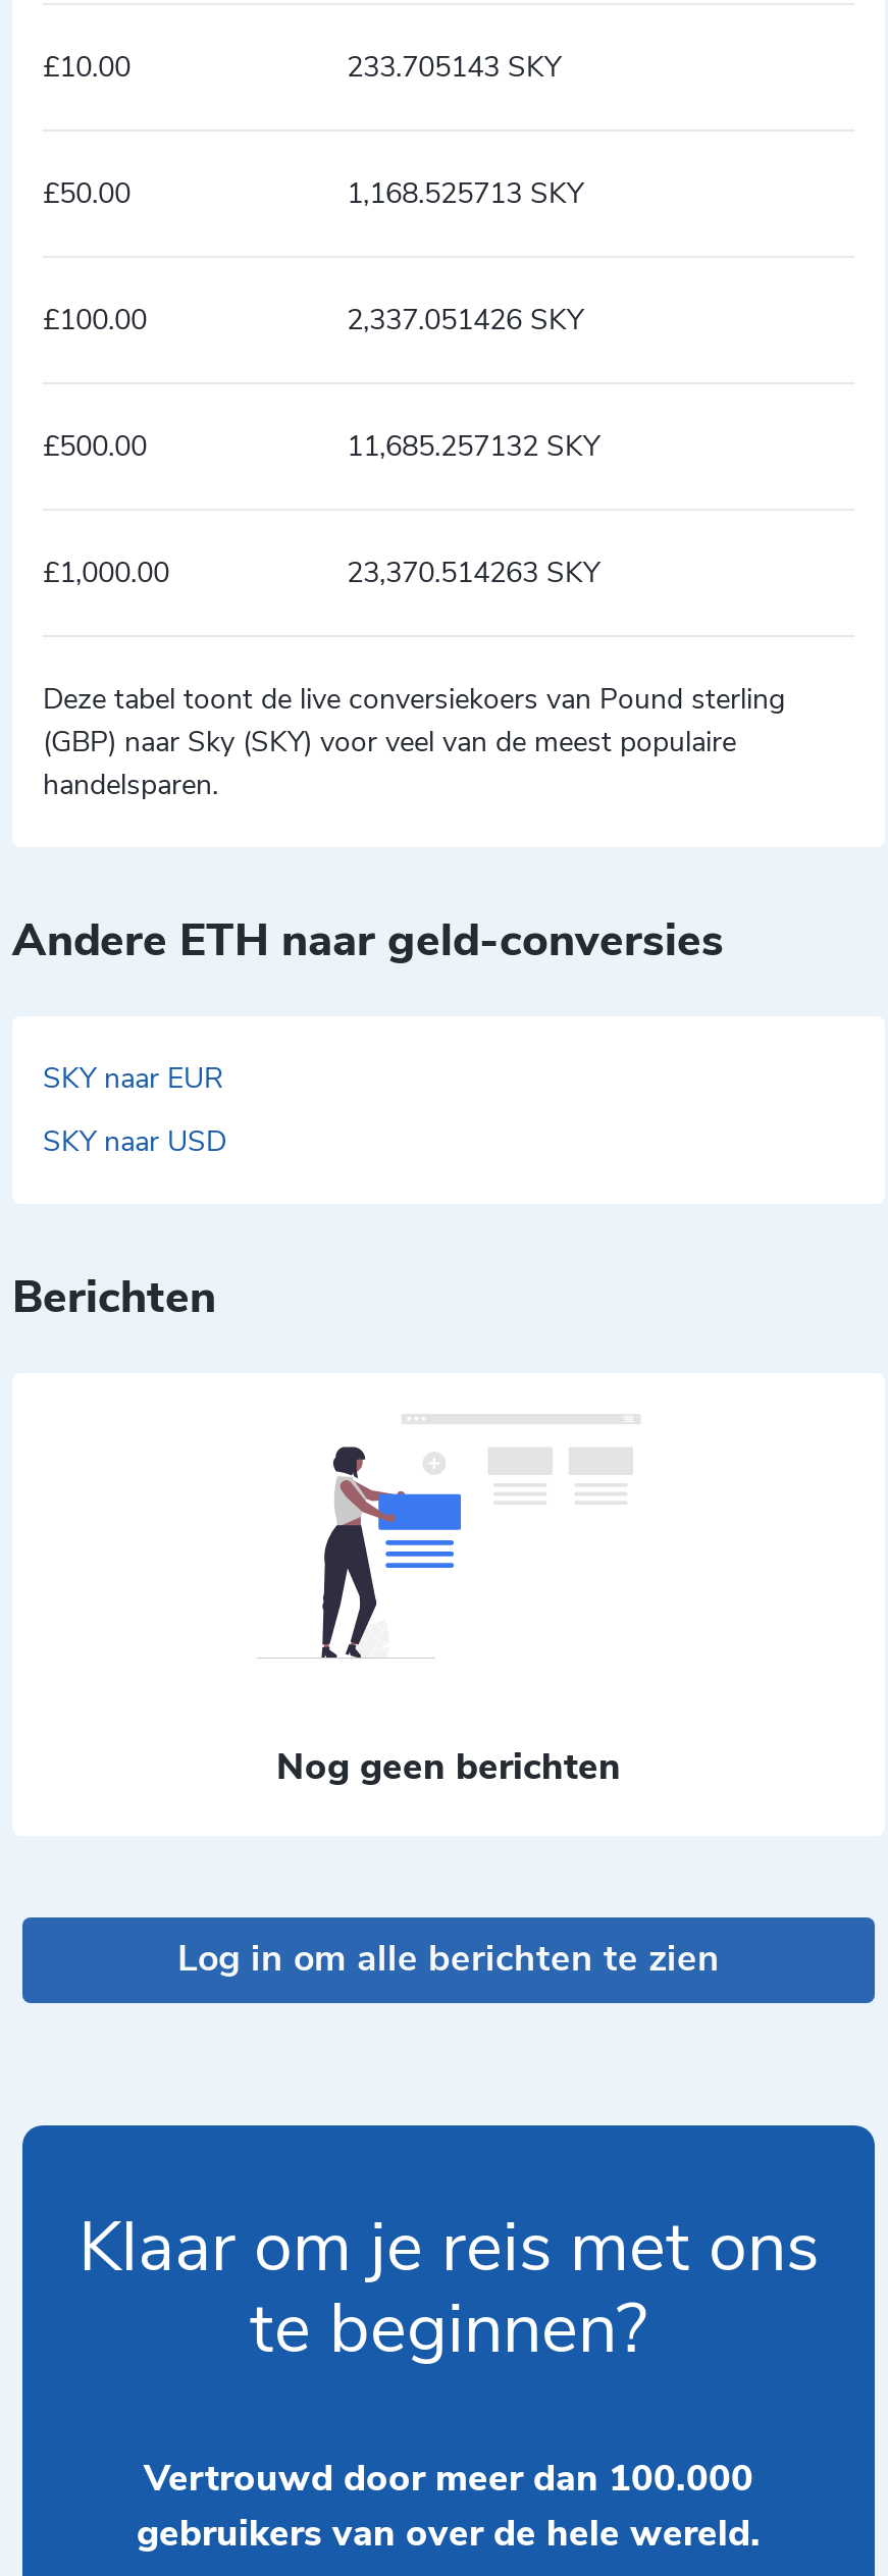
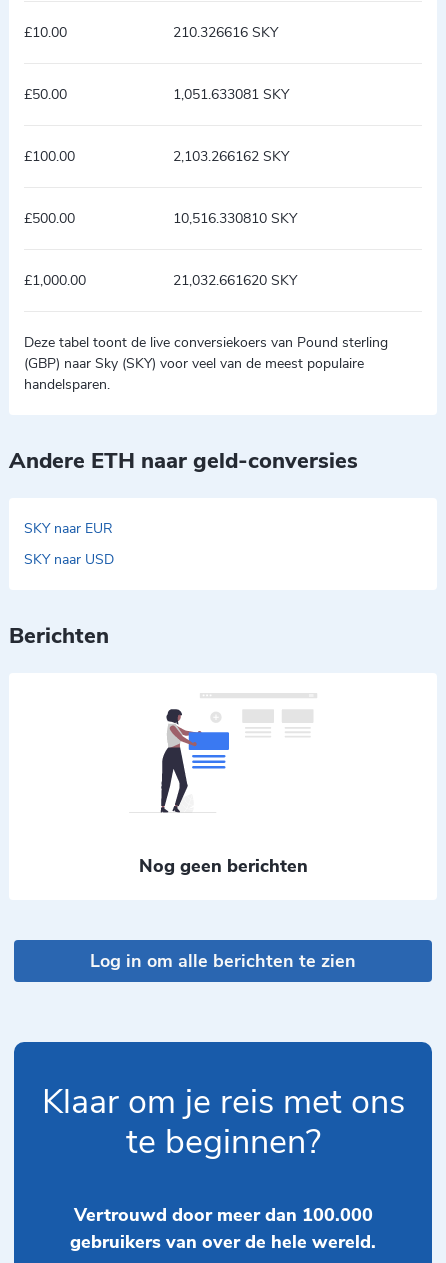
- 233.705143 SKY
+ 210.326616 SKY

- 1,168.525713 SKY
+ 1,051.633081 SKY

- 2,337.051426 SKY
+ 2,103.266162 SKY

- 11,685.257132 SKY
+ 10,516.330810 SKY

- 23,370.514263 SKY
+ 21,032.661620 SKY
